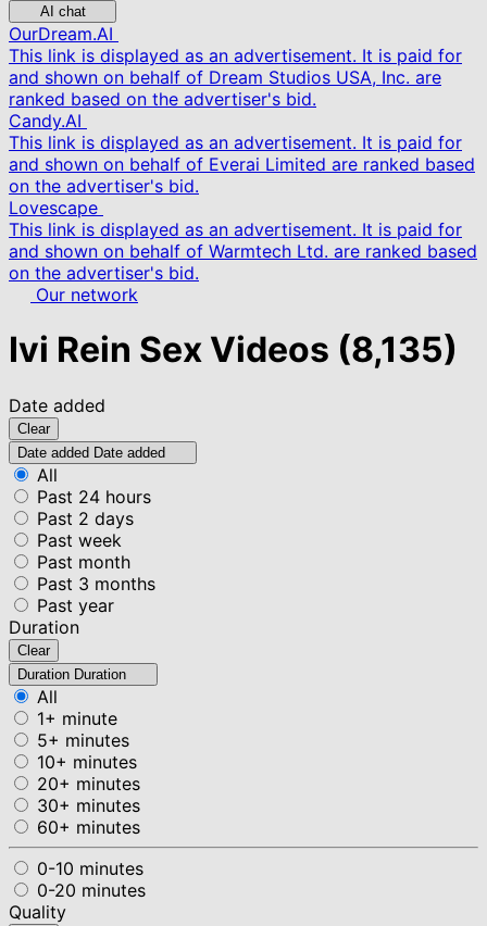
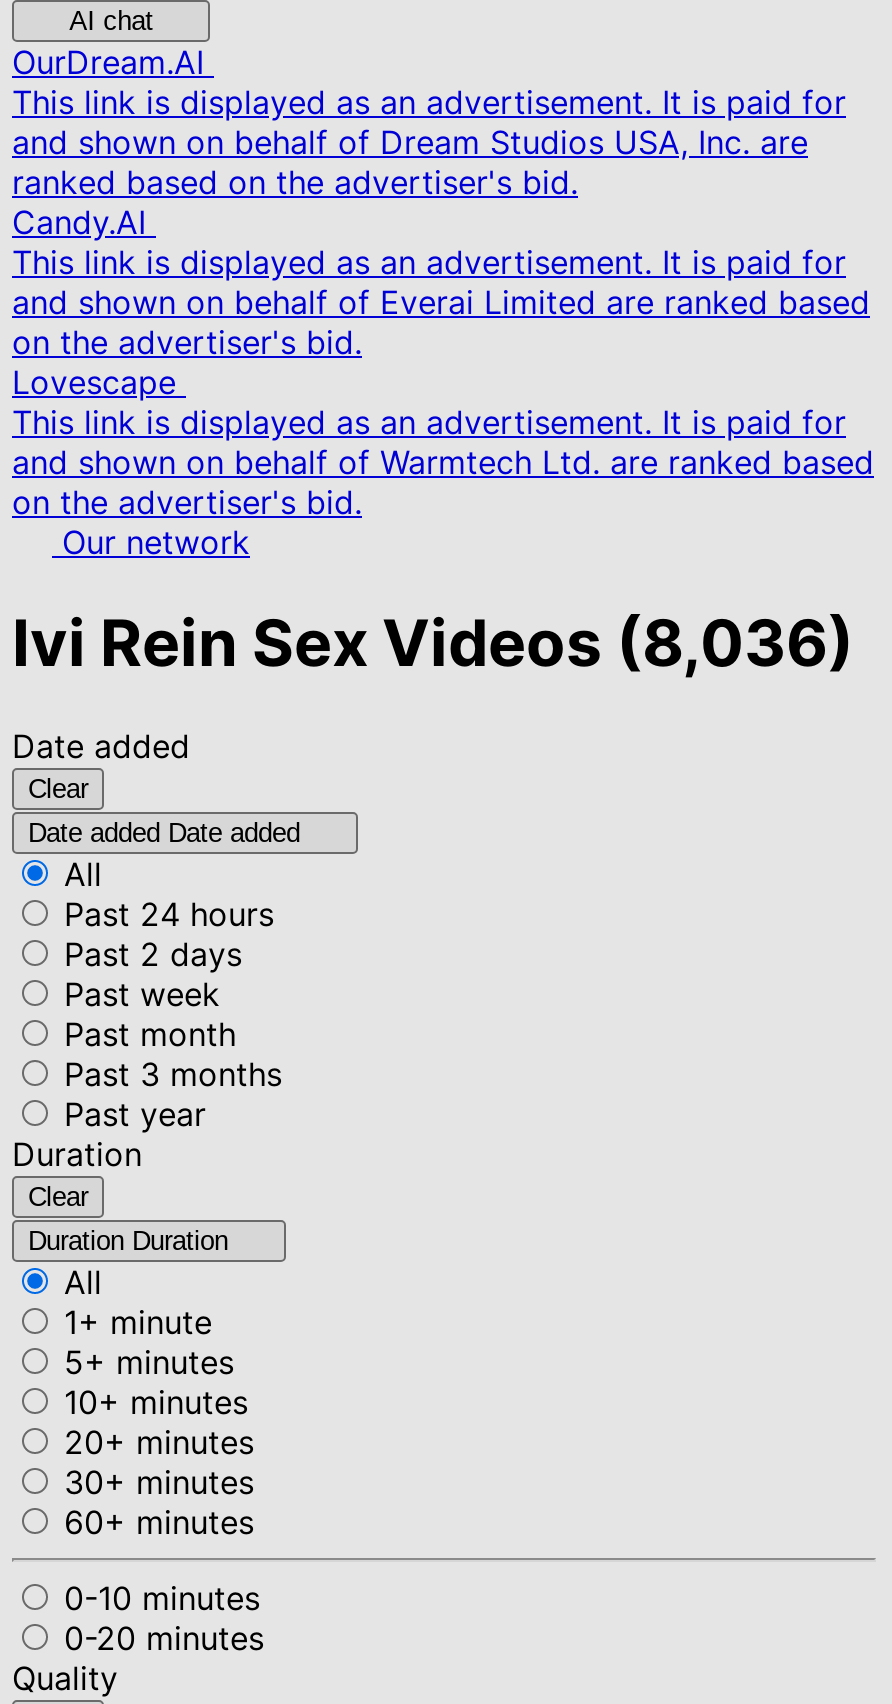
- Ivi Rein Sex Videos (8,135)
+ Ivi Rein Sex Videos (8,036)
